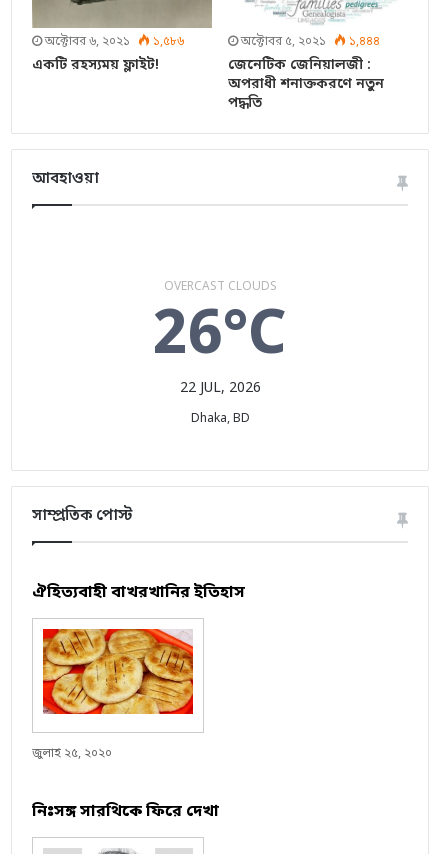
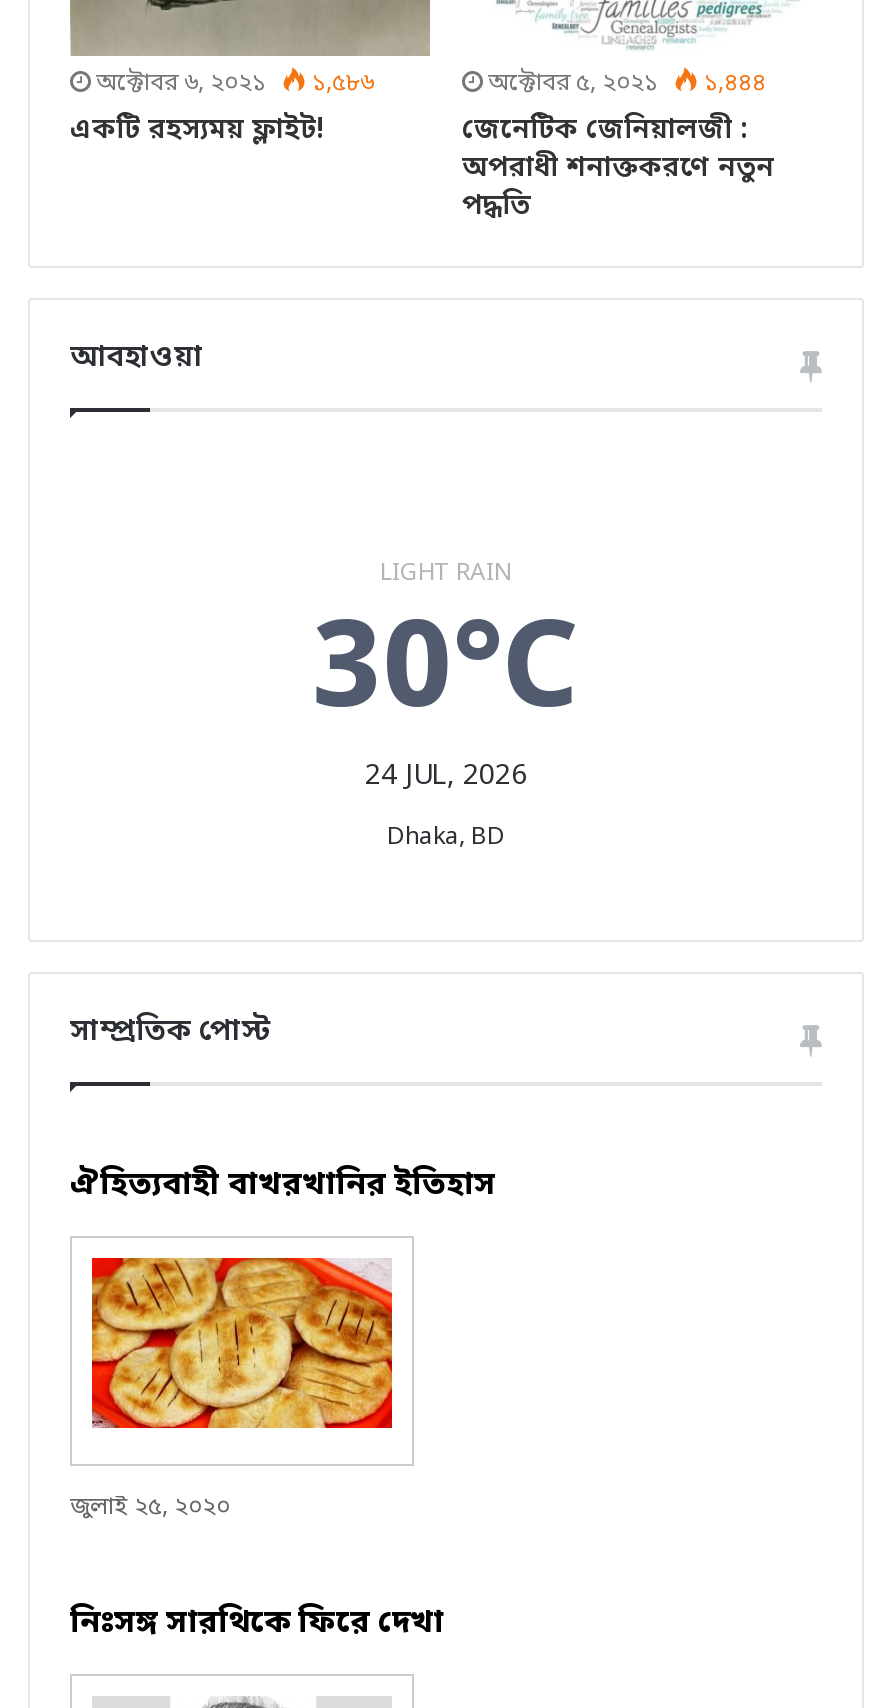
- OVERCAST CLOUDS
- 26°C
- 22 JUL, 2026
+ LIGHT RAIN
+ 30°C
+ 24 JUL, 2026
